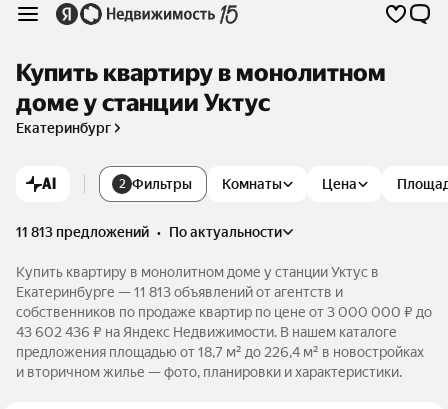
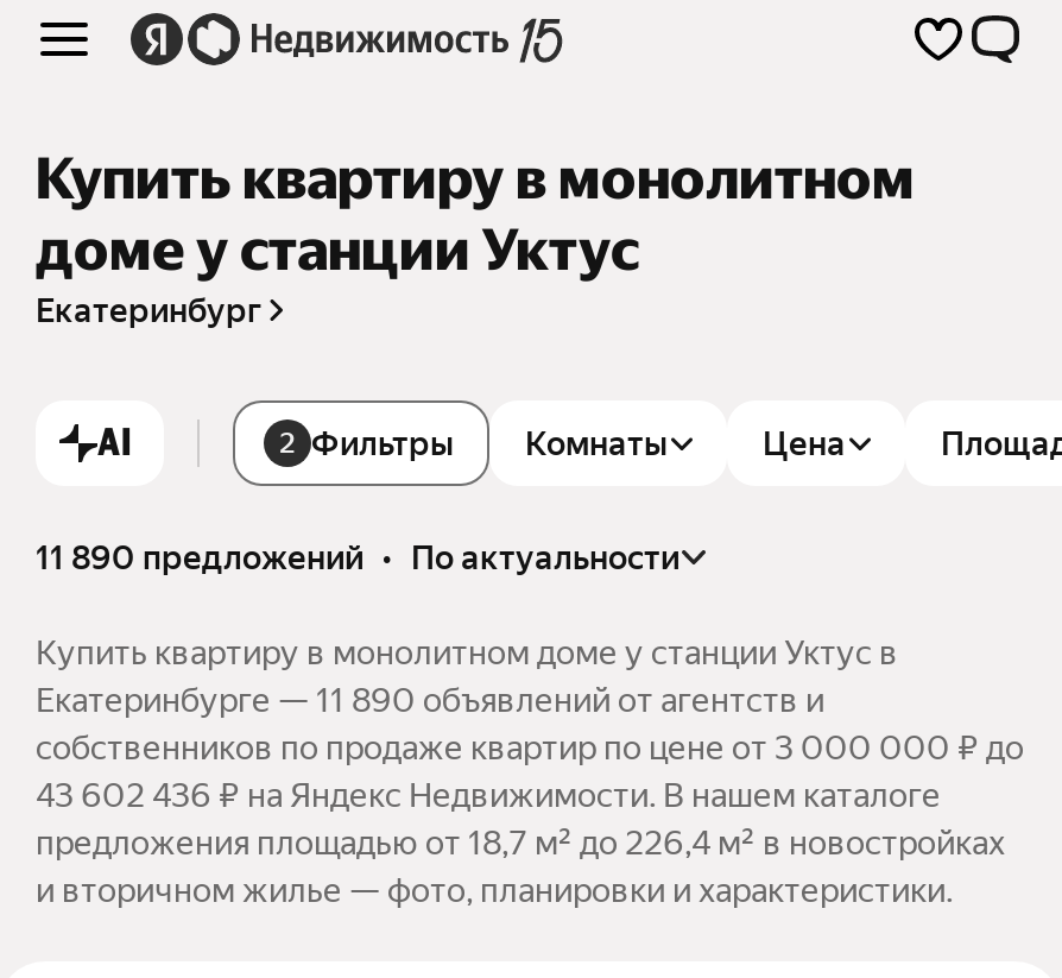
- 11 813 предложений • по актуальности
+ 11 890 предложений • по актуальности

- Екатеринбурге — 11 813 объявлений от агентств и
+ Екатеринбурге — 11 890 объявлений от агентств и
